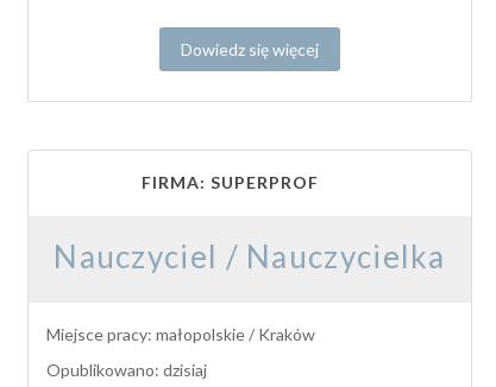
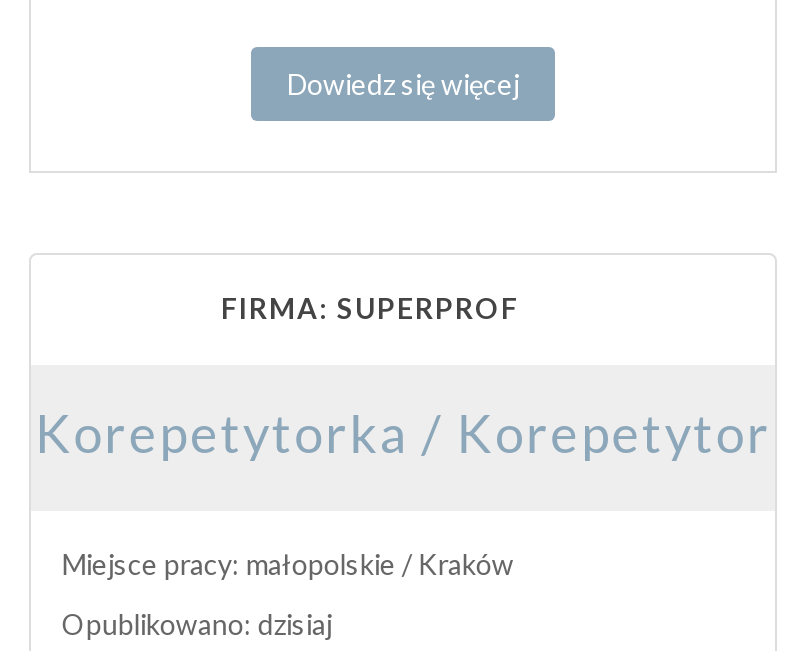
- Nauczyciel / Nauczycielka
+ Korepetytorka / Korepetytor
